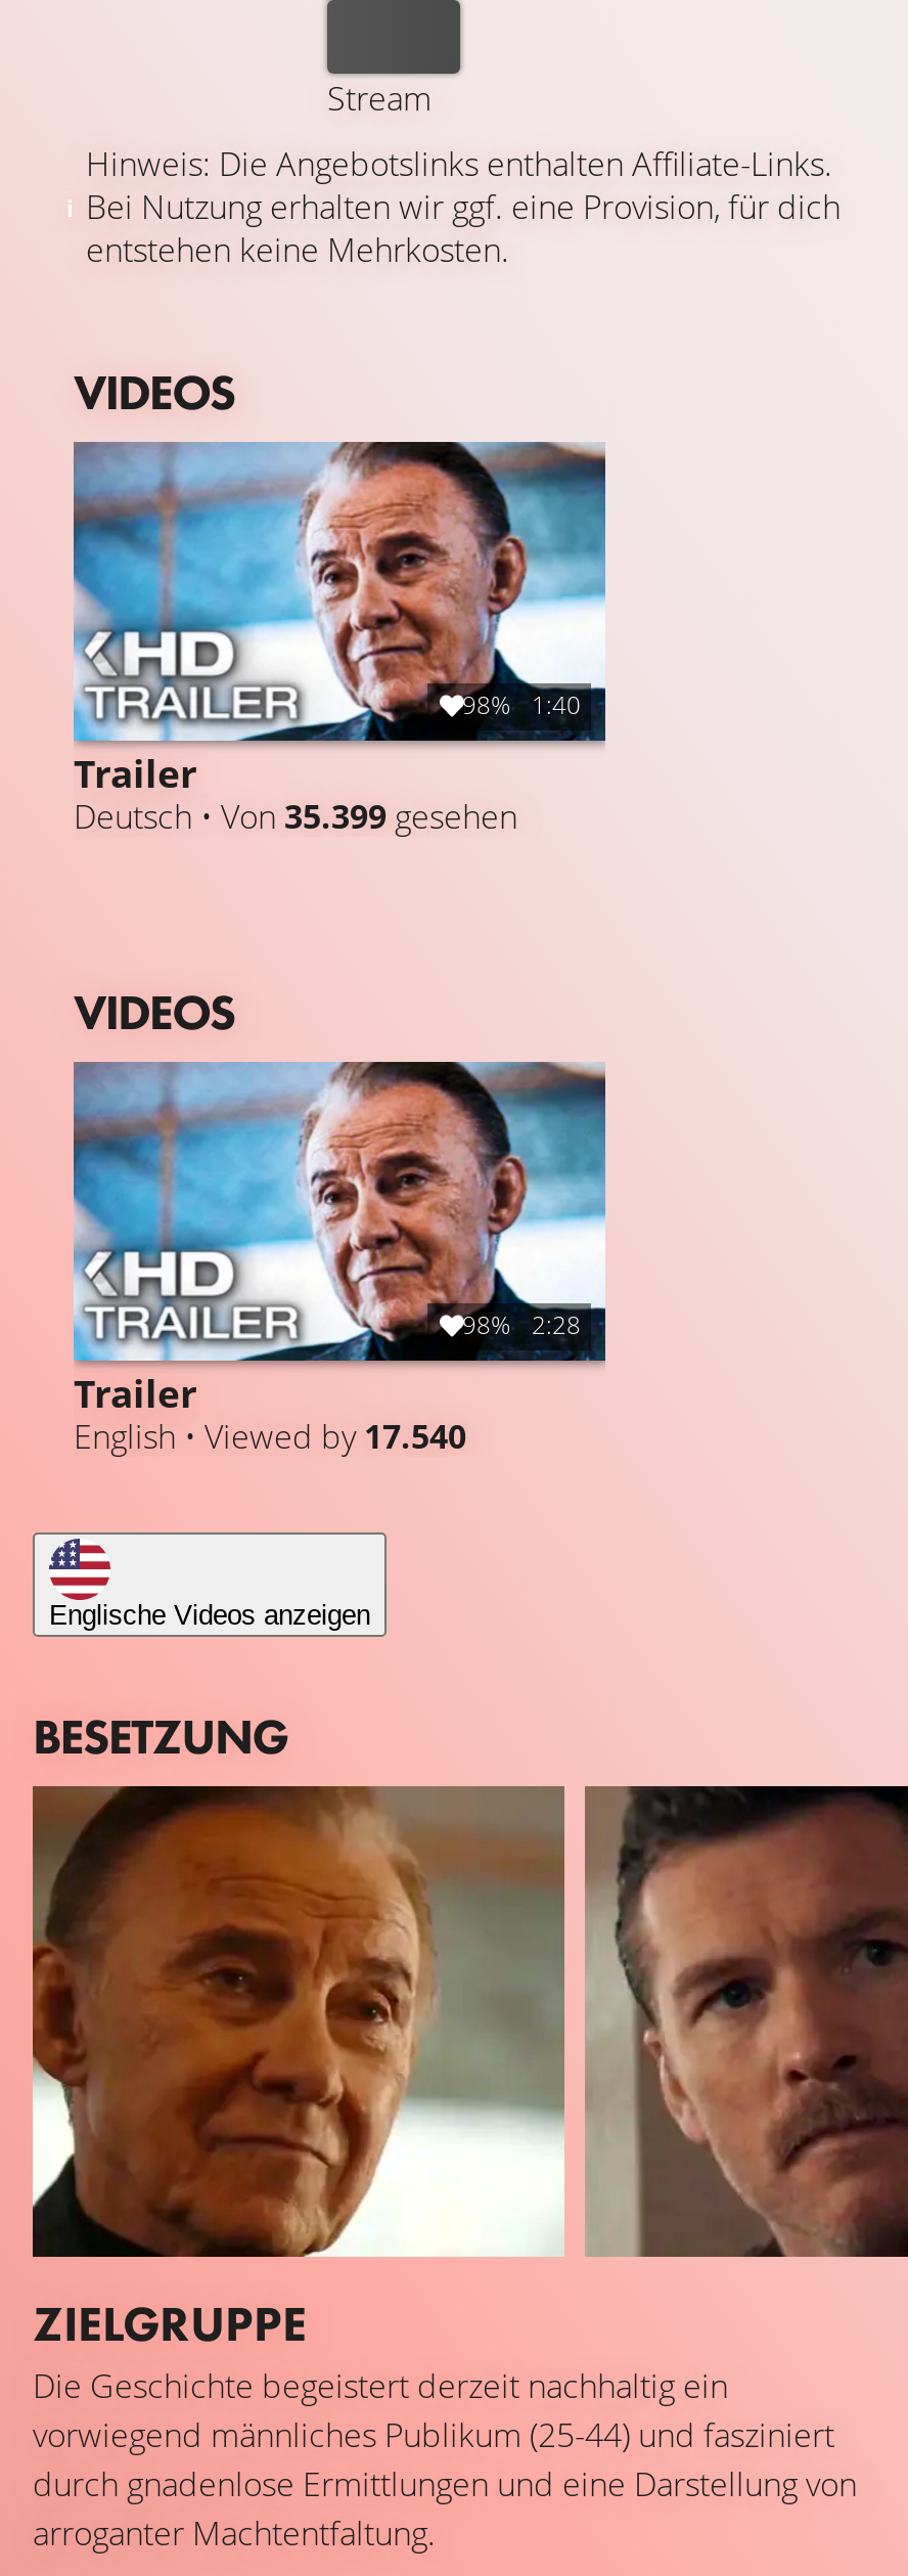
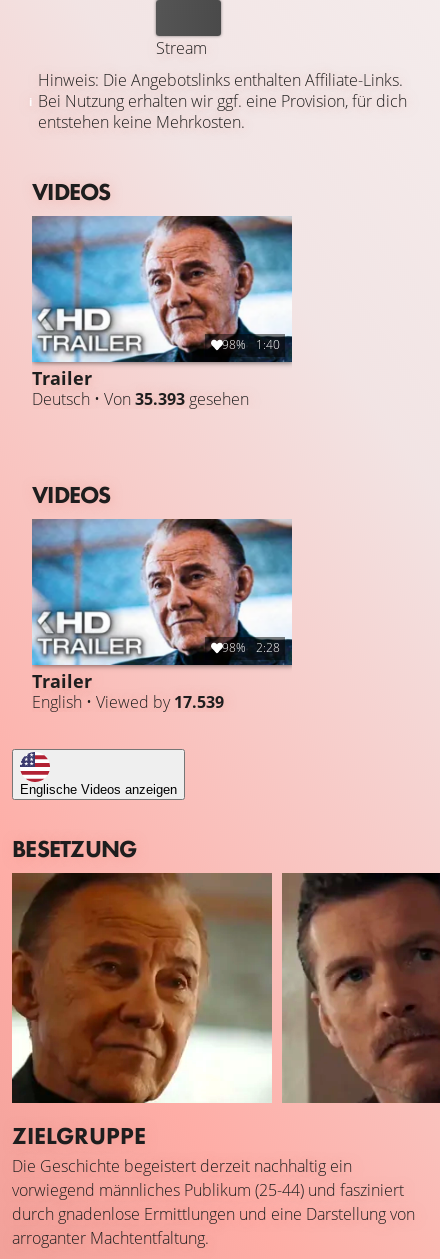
- Deutsch • Von 35.399 gesehen
+ Deutsch • Von 35.393 gesehen

- English • Viewed by 17.540
+ English • Viewed by 17.539
